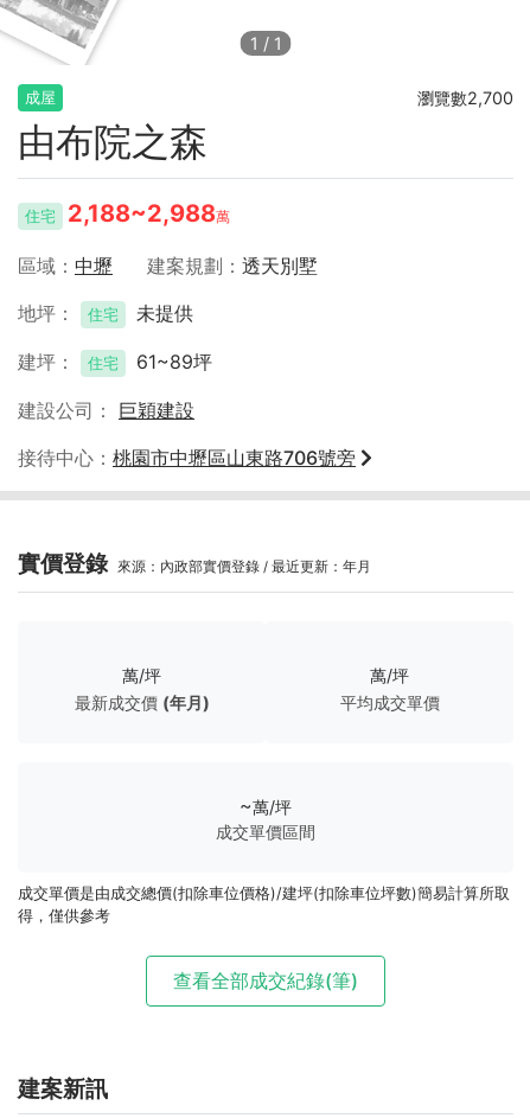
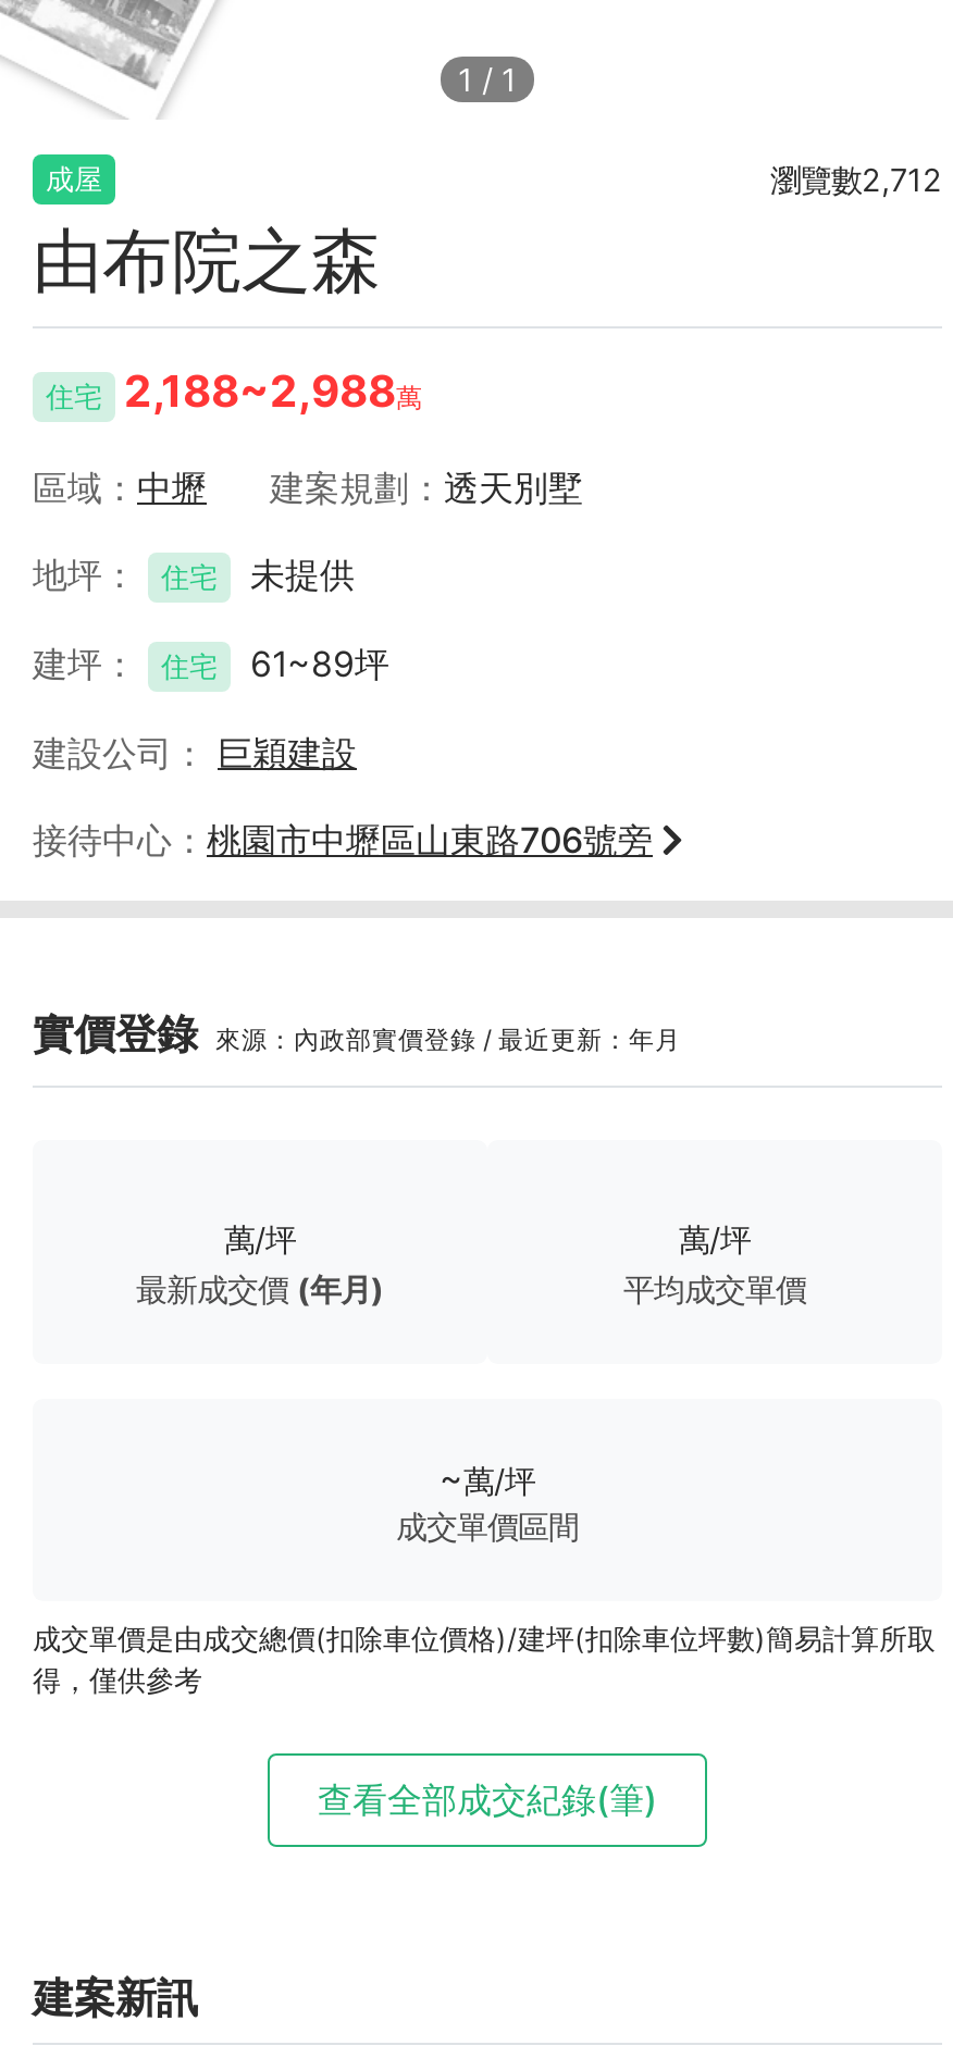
- 瀏覽數2,700
+ 瀏覽數2,712
